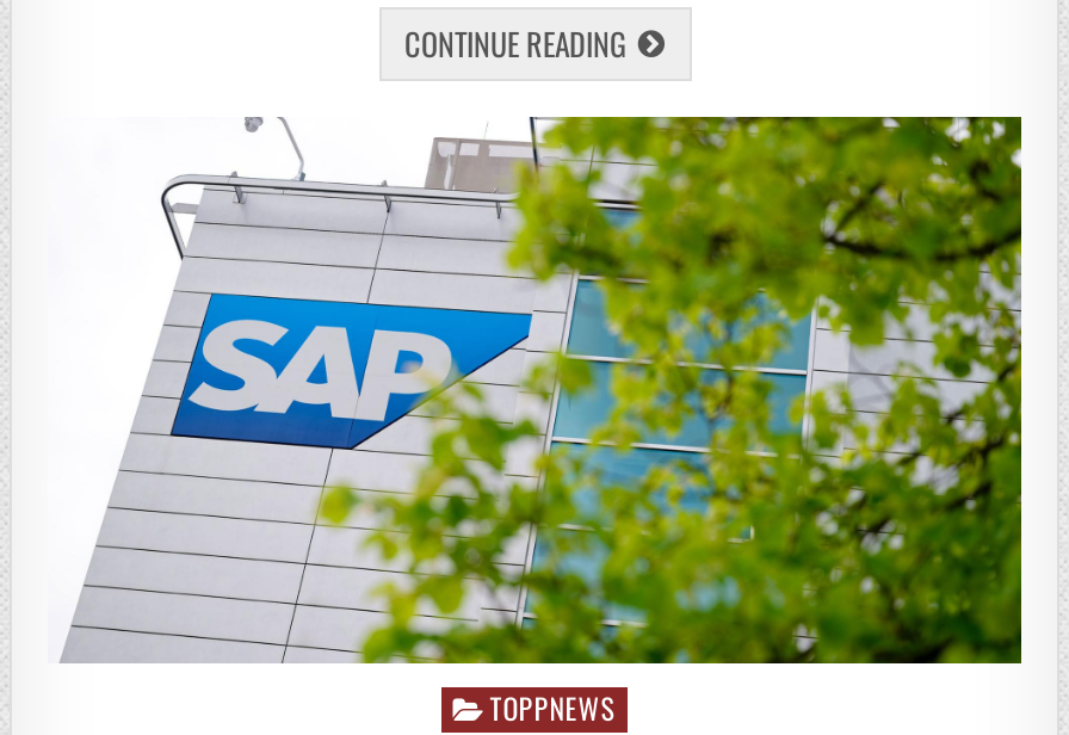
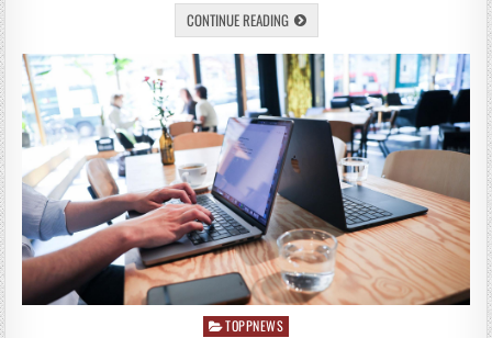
- [image]
+ [image]
